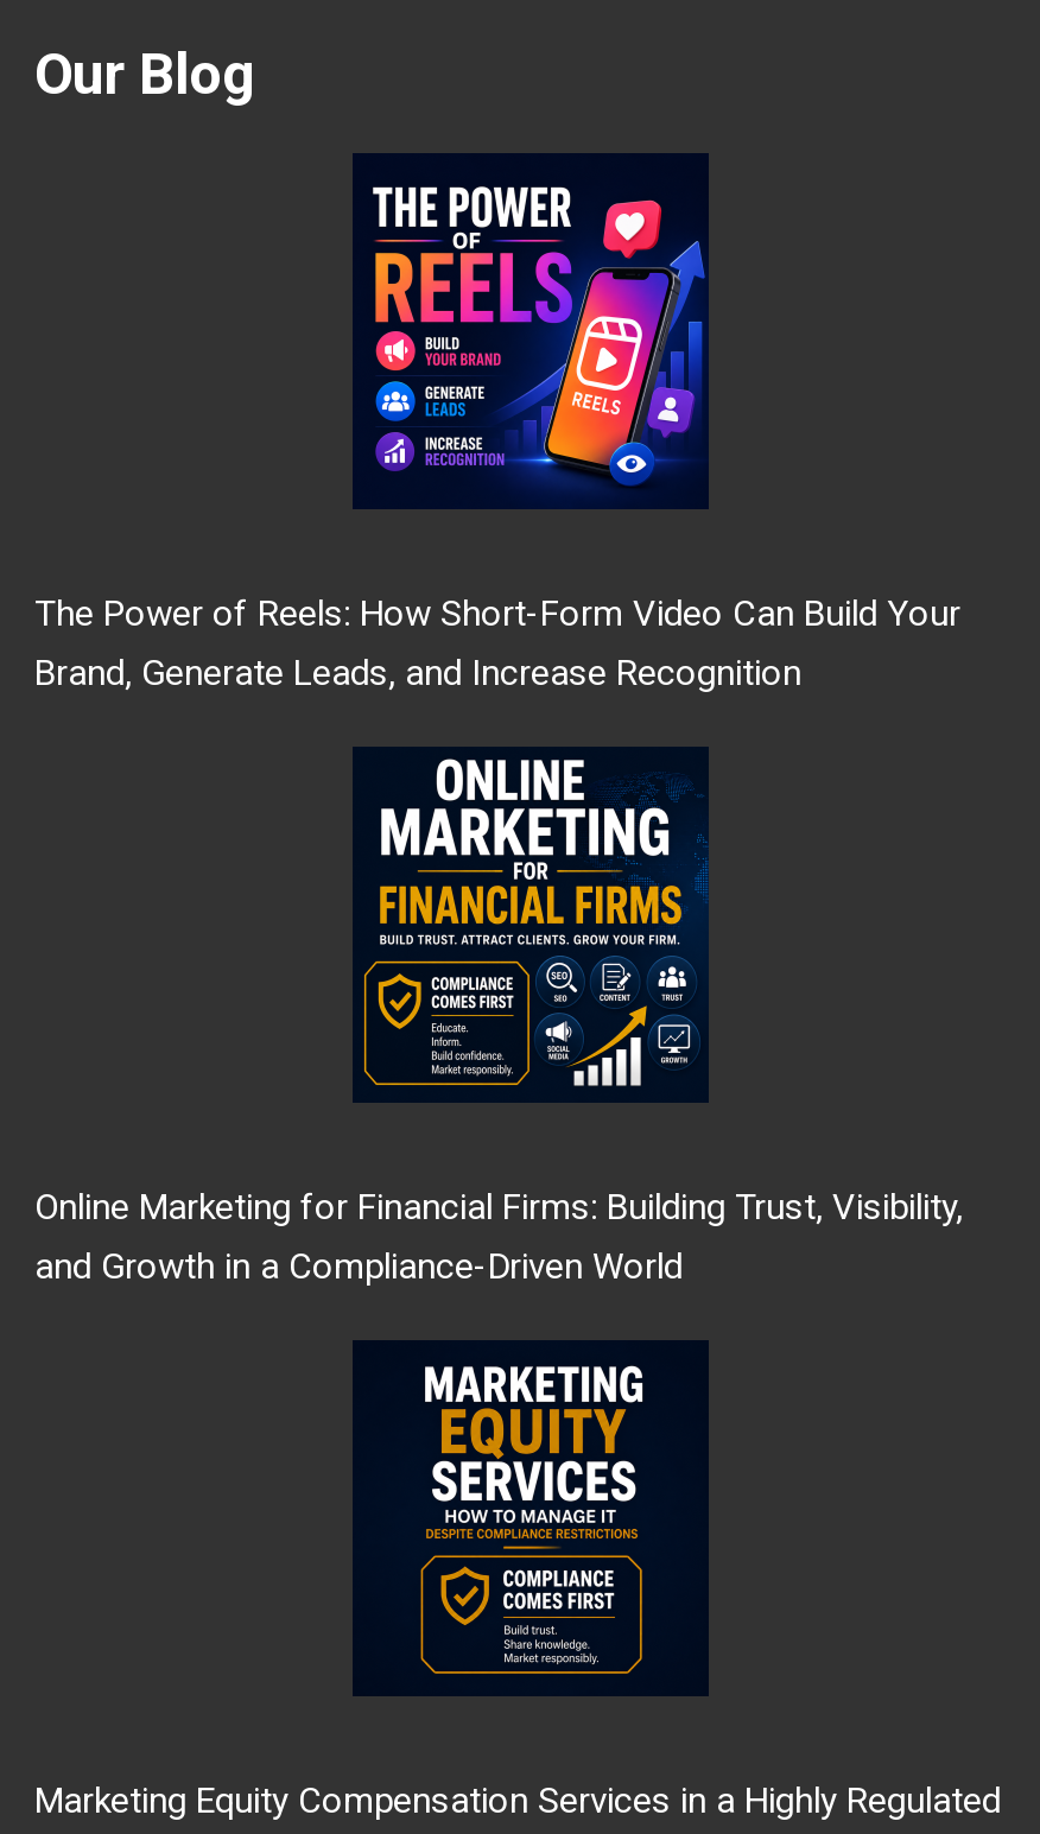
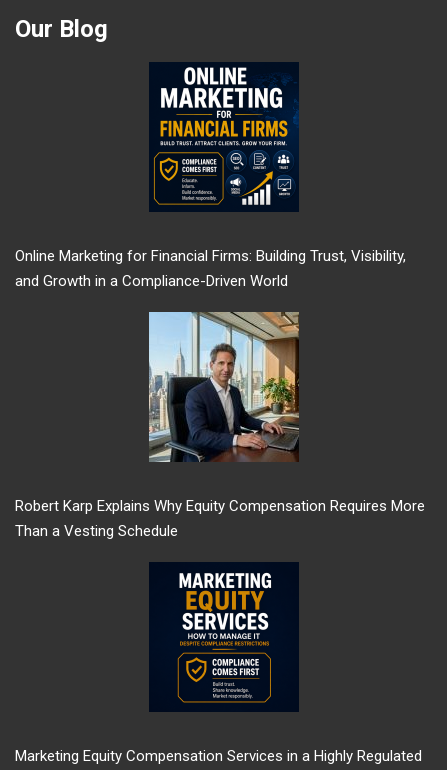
- [image]
- The Power of Reels: How Short-Form Video Can Build Your
- Brand, Generate Leads, and Increase Recognition

moved up: [image] | Online Marketing for Financial Firms: Building Trust, Visibility, | and Growth in a Compliance-Driven World

+ [image]
+ Robert Karp Explains Why Equity Compensation Requires More
+ Than a Vesting Schedule
